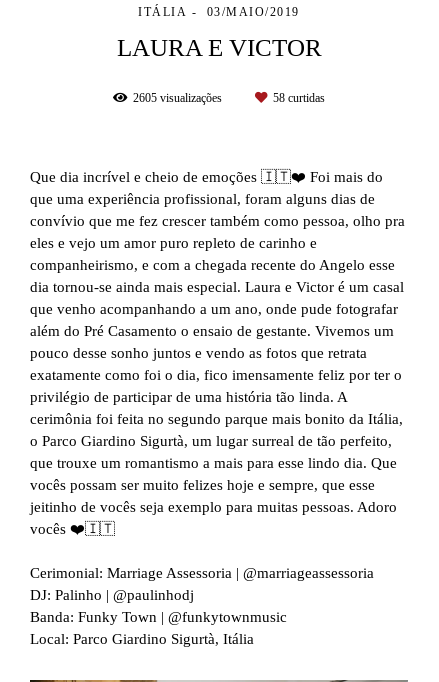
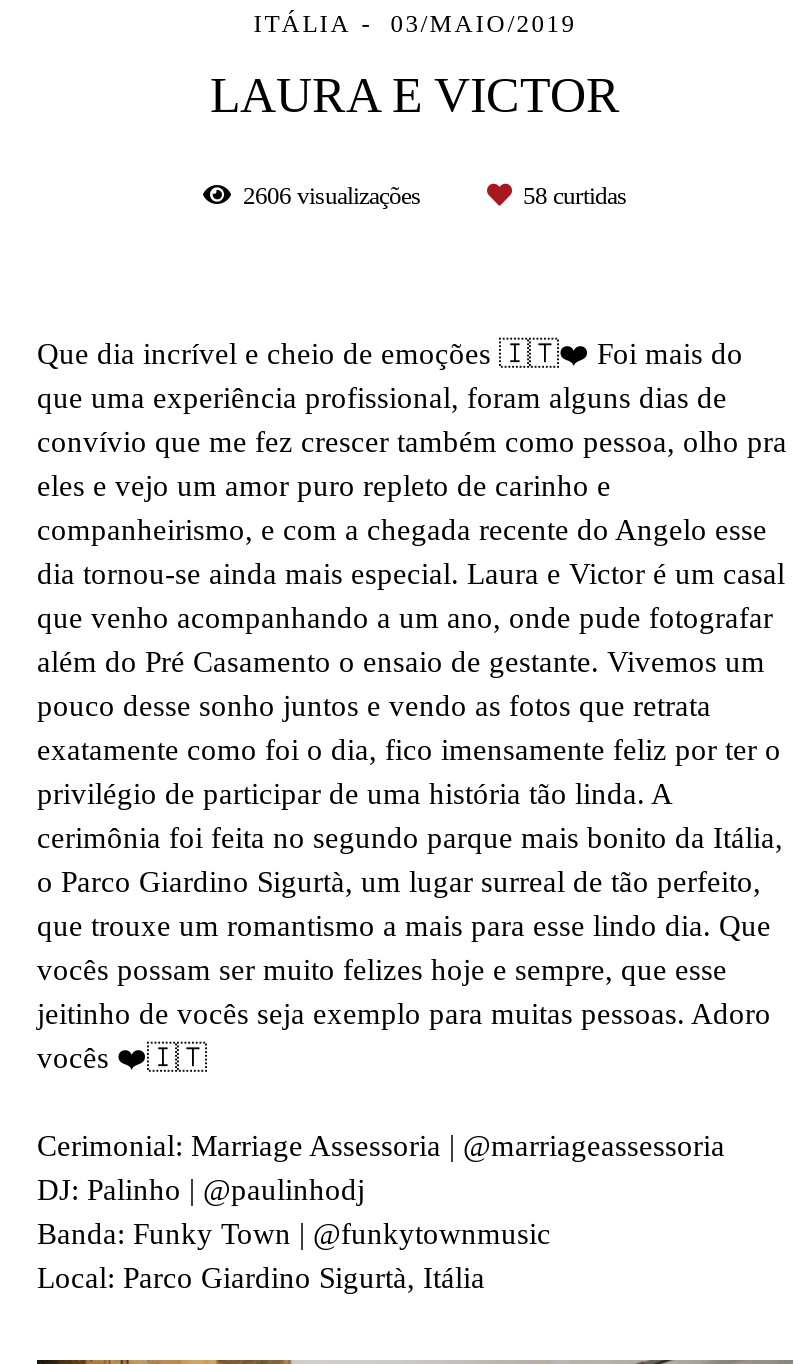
- 2605 visualizações
+ 2606 visualizações
